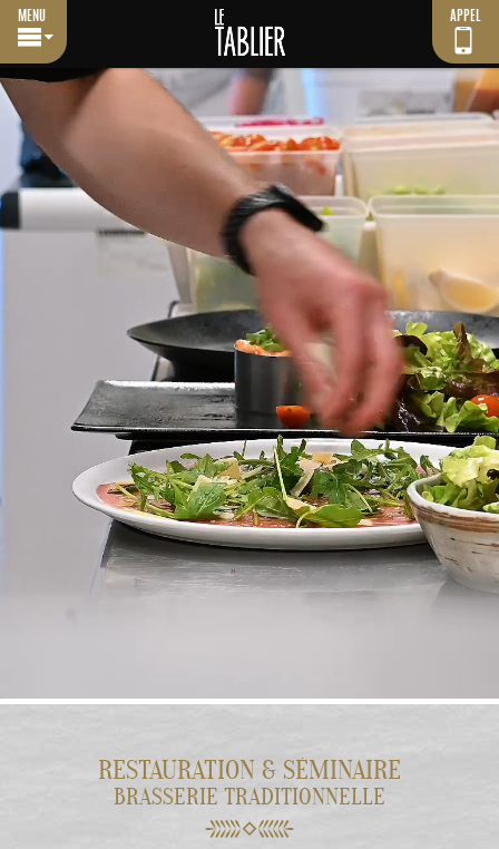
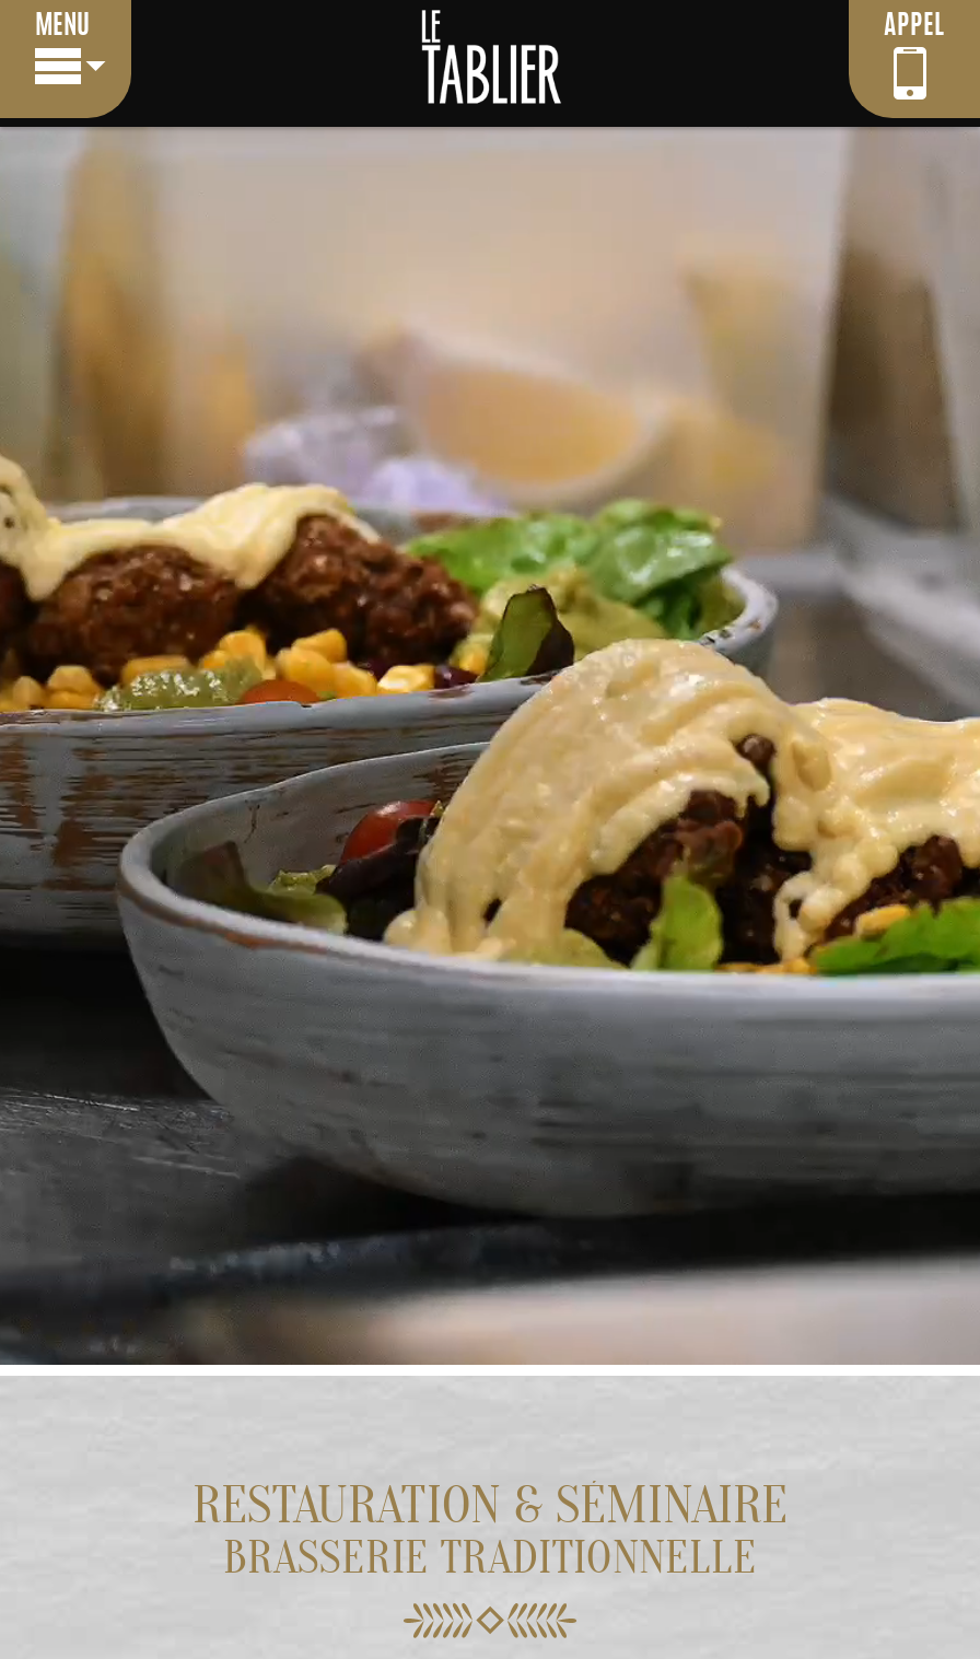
- [image]
+ [image]
